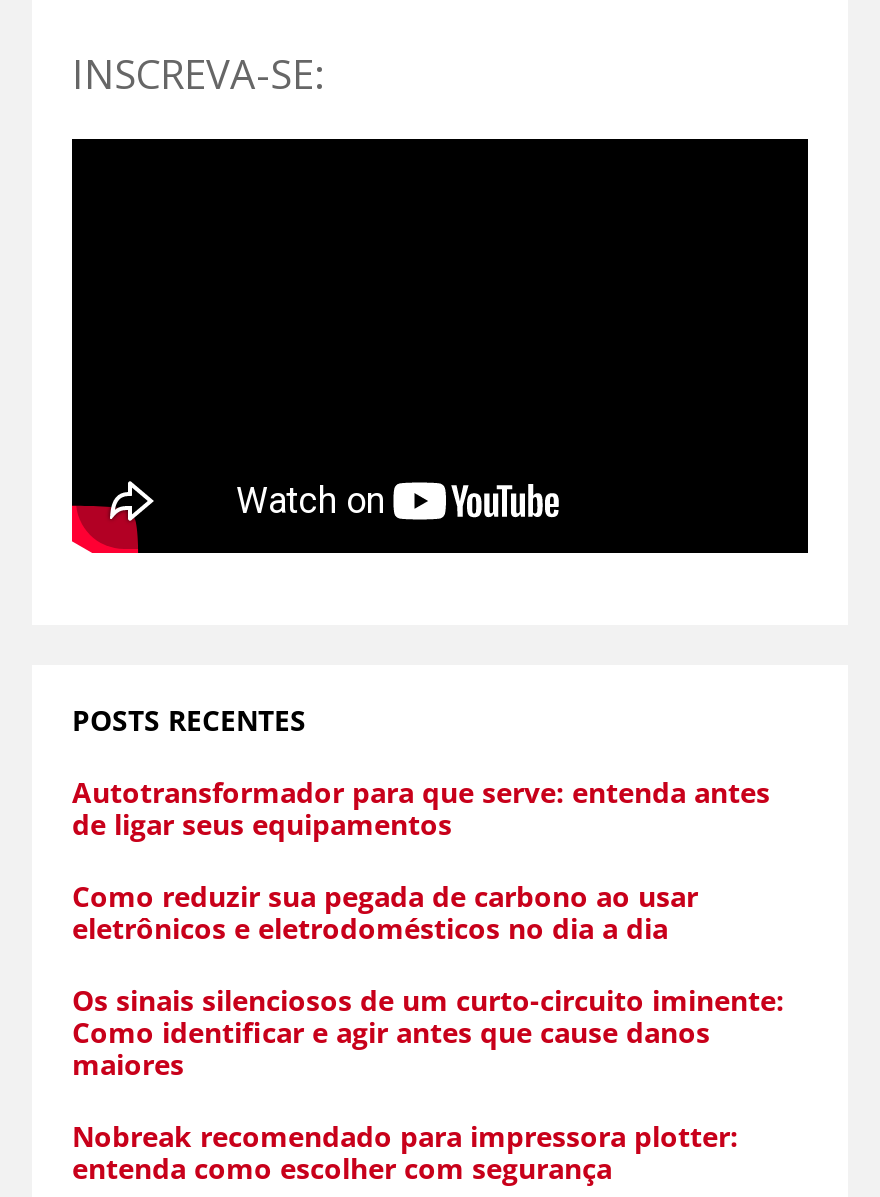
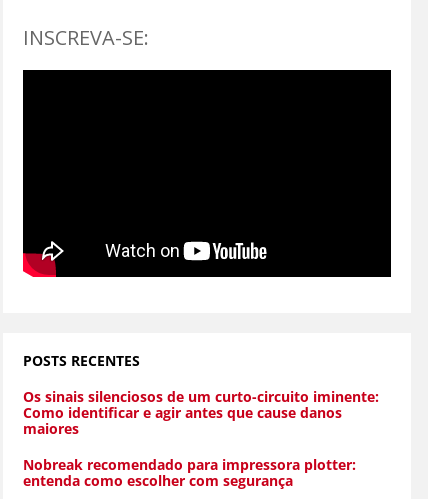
- Autotransformador para que serve: entenda antes
- de ligar seus equipamentos
- Como reduzir sua pegada de carbono ao usar
- eletrônicos e eletrodomésticos no dia a dia
